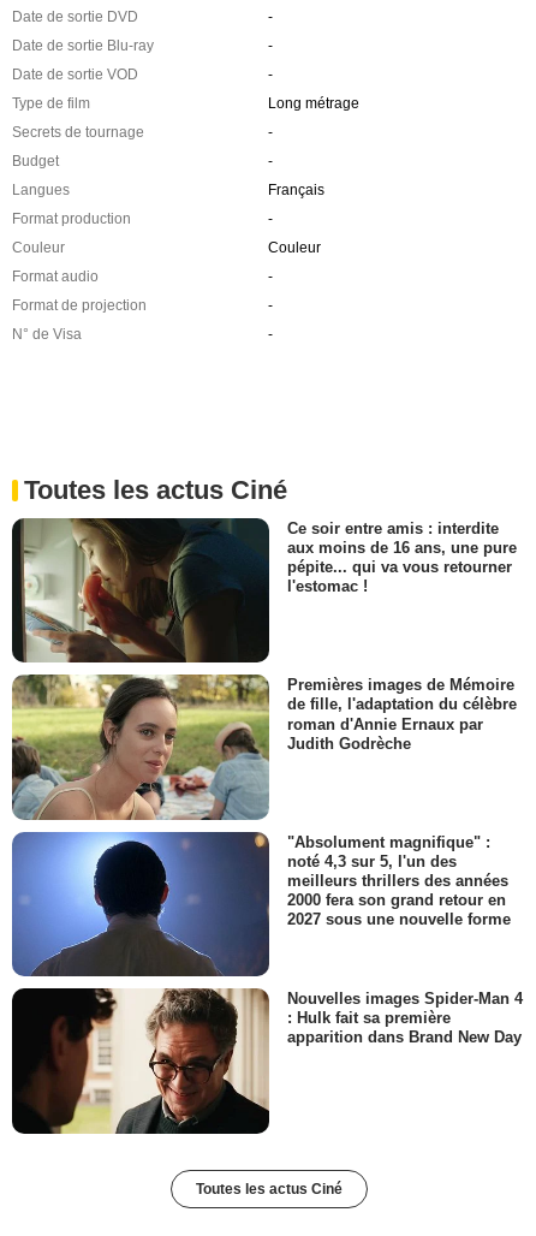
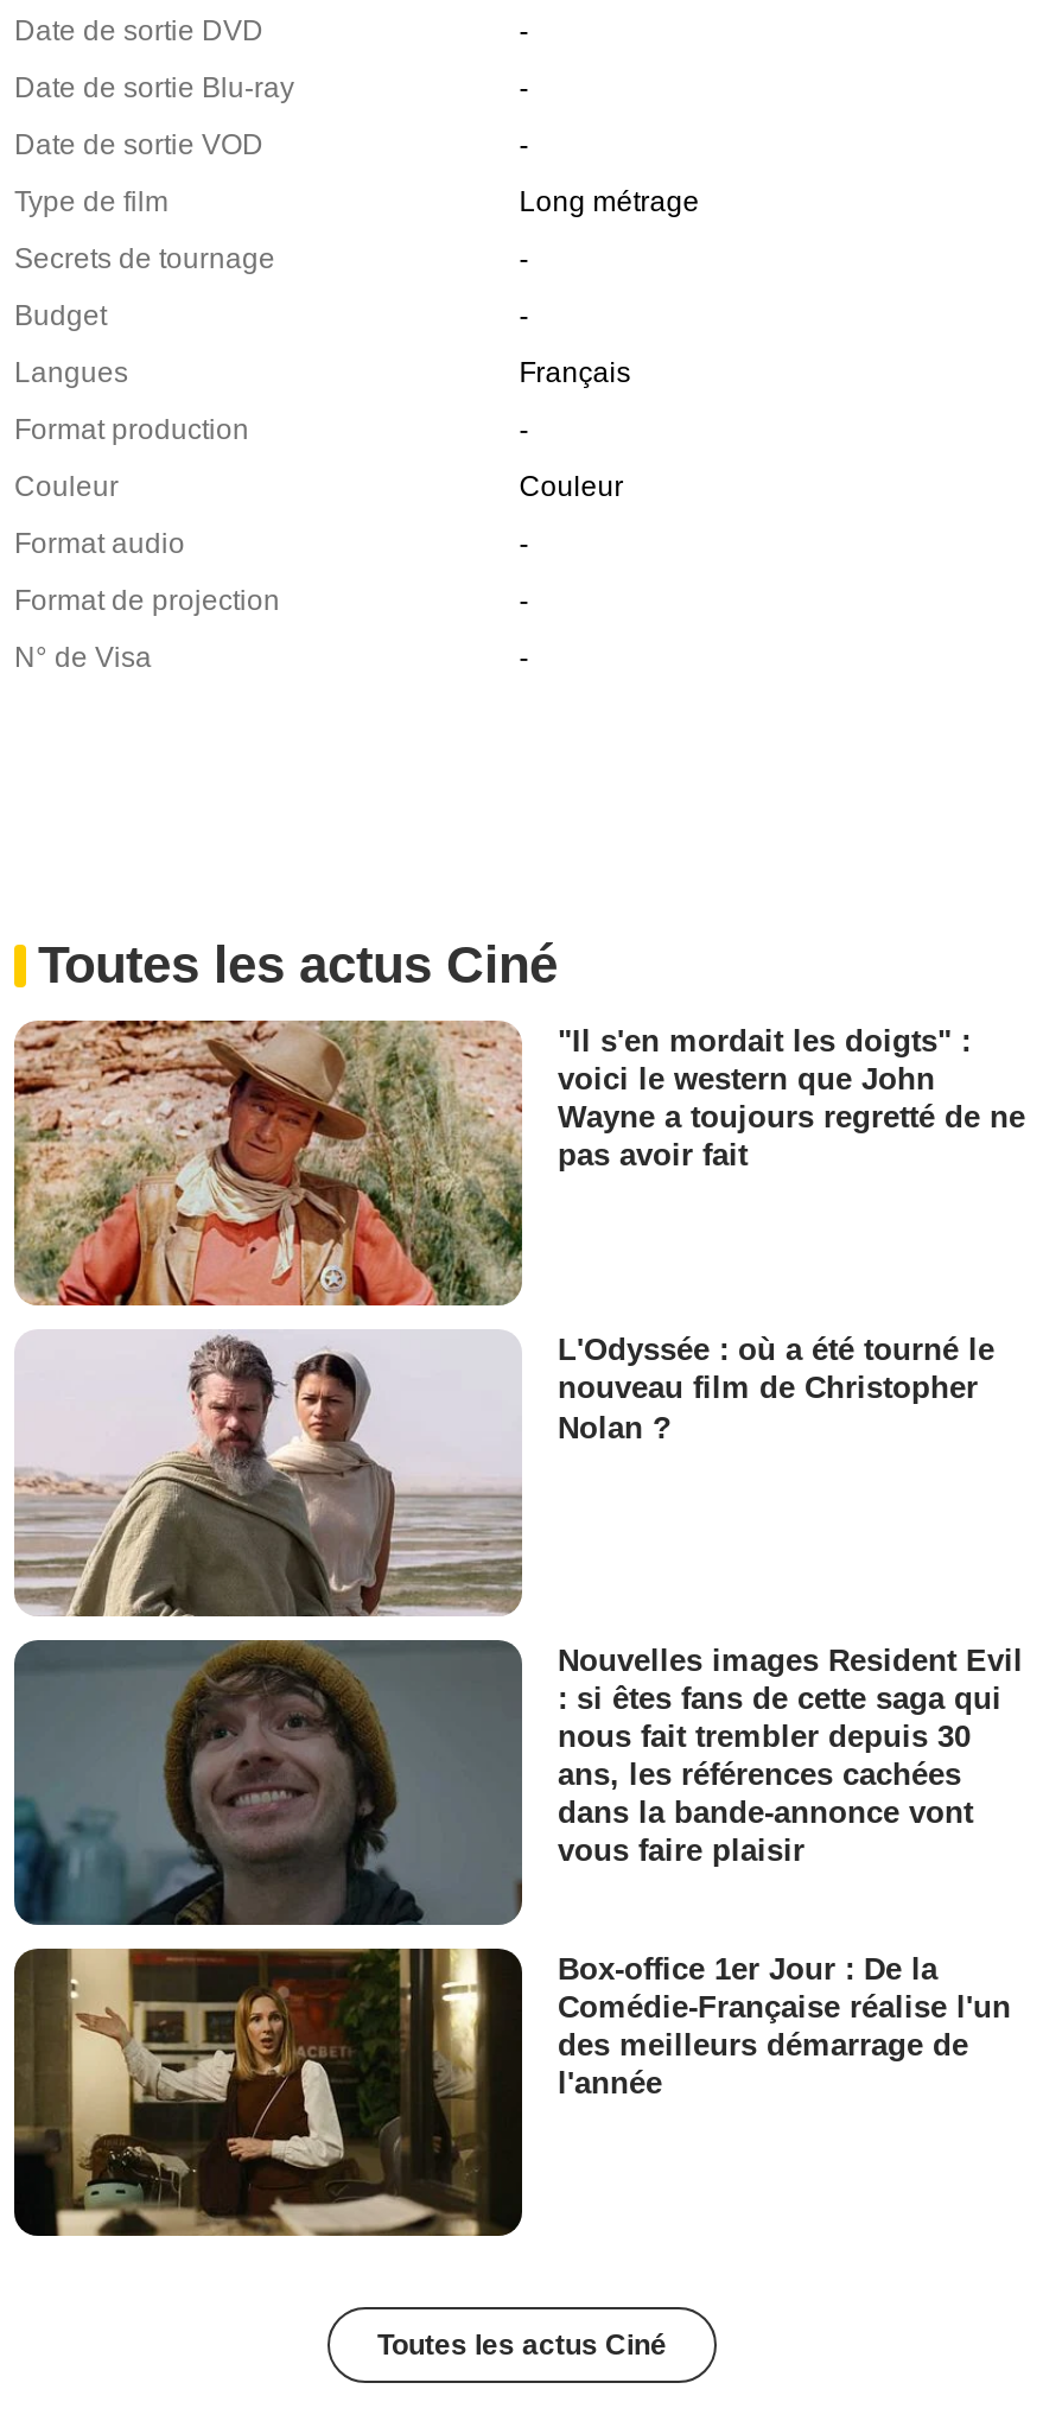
- [image]
- Ce soir entre amis : interdite
- aux moins de 16 ans, une pure
- pépite... qui va vous retourner
- l'estomac !
+ [image]
+ "Il s'en mordait les doigts" :
+ voici le western que John
+ Wayne a toujours regretté de ne
+ pas avoir fait

- [image]
- Premières images de Mémoire
- de fille, l'adaptation du célèbre
- roman d'Annie Ernaux par
- Judith Godrèche
+ [image]
+ L'Odyssée : où a été tourné le
+ nouveau film de Christopher
+ Nolan ?

- [image]
- "Absolument magnifique" :
- noté 4,3 sur 5, l'un des
- meilleurs thrillers des années
- 2000 fera son grand retour en
- 2027 sous une nouvelle forme
+ [image]
+ Nouvelles images Resident Evil
+ : si êtes fans de cette saga qui
+ nous fait trembler depuis 30
+ ans, les références cachées
+ dans la bande-annonce vont
+ vous faire plaisir

- [image]
- Nouvelles images Spider-Man 4
- : Hulk fait sa première
- apparition dans Brand New Day
+ [image]
+ Box-office 1er Jour : De la
+ Comédie-Française réalise l'un
+ des meilleurs démarrage de
+ l'année
